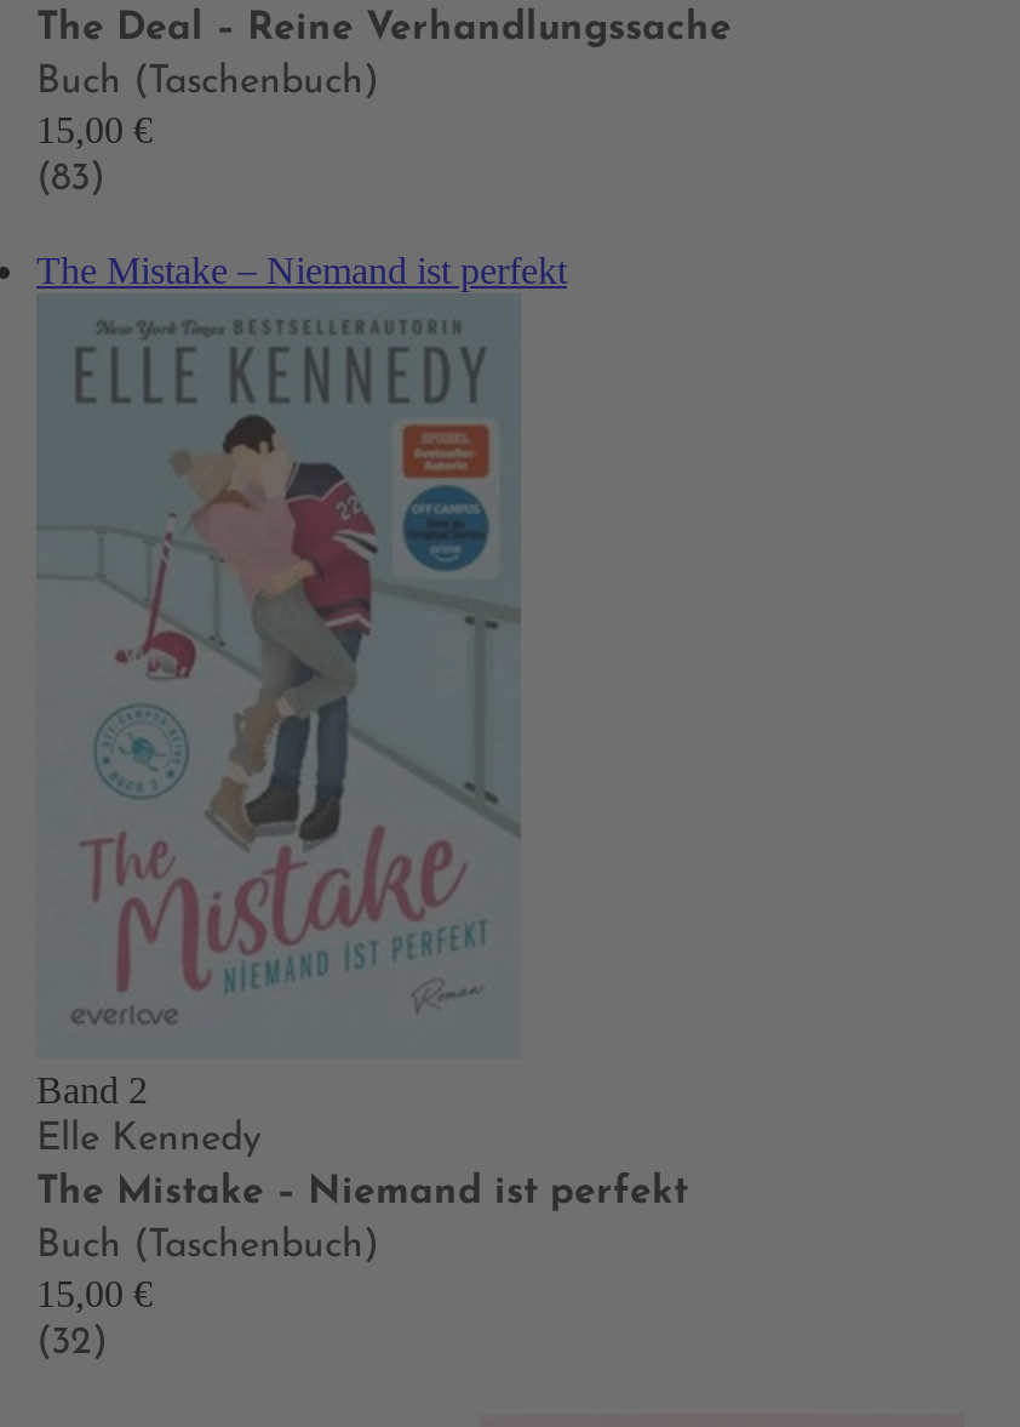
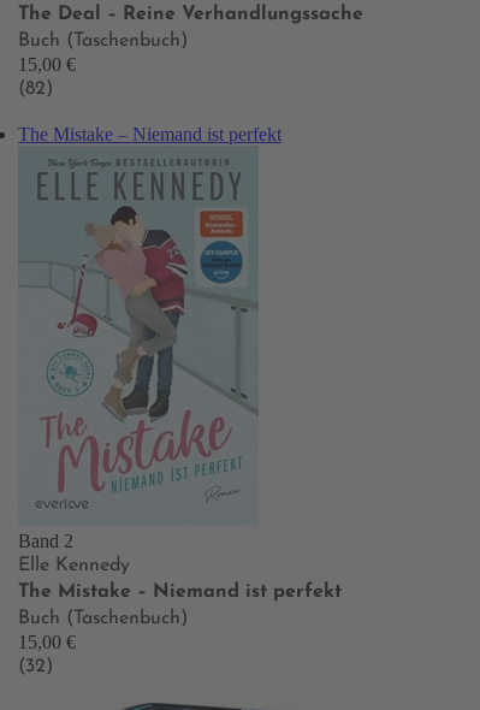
- (83)
+ (82)
